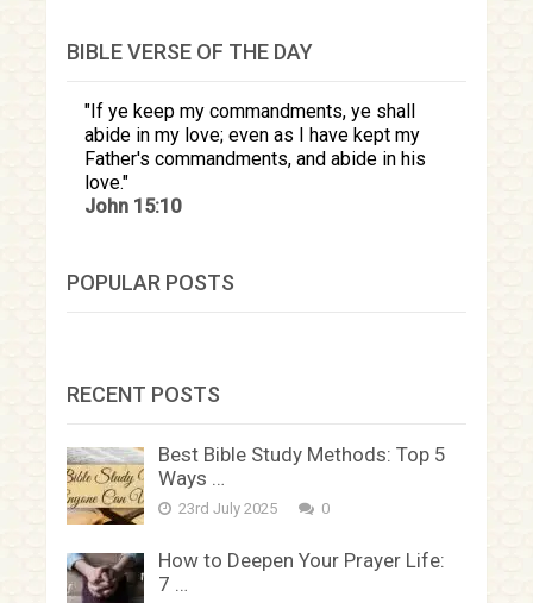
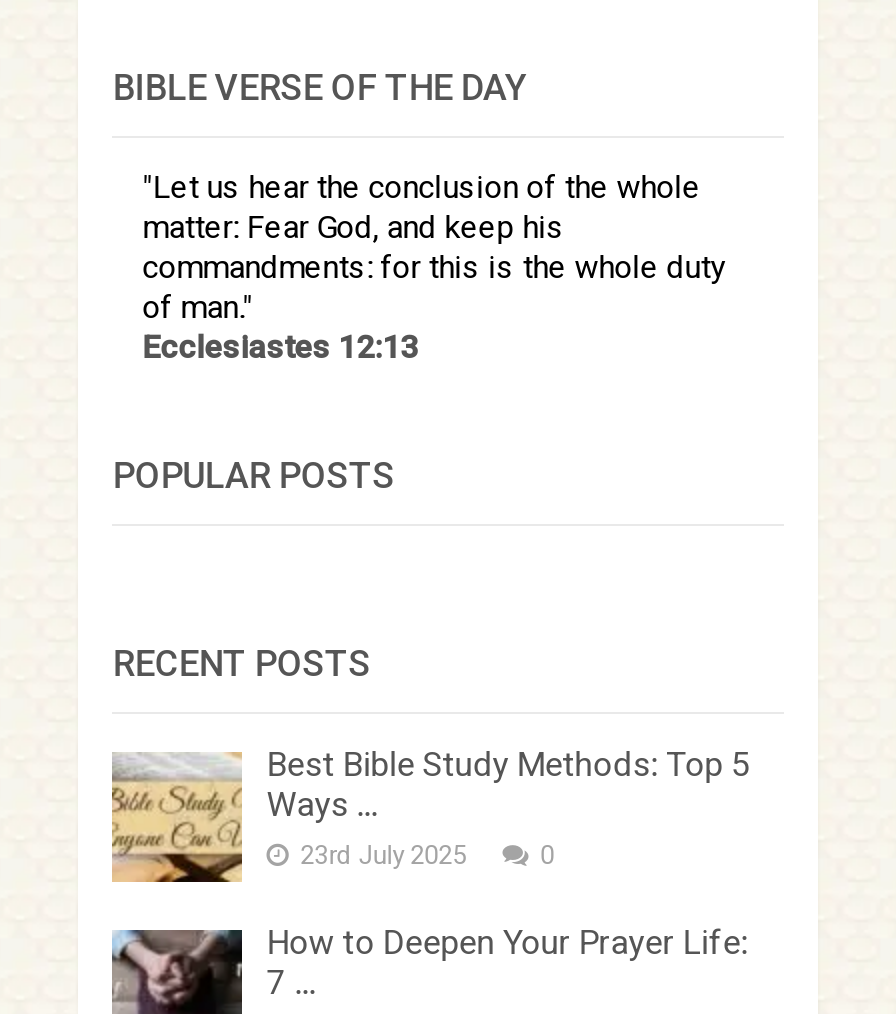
- If ye keep my commandments, ye shall
- abide in my love; even as I have kept my
- Father's commandments, and abide in his
- love.
- John 15:10
+ Let us hear the conclusion of the whole
+ matter: Fear God, and keep his
+ commandments: for this is the whole duty
+ of man.
+ Ecclesiastes 12:13
